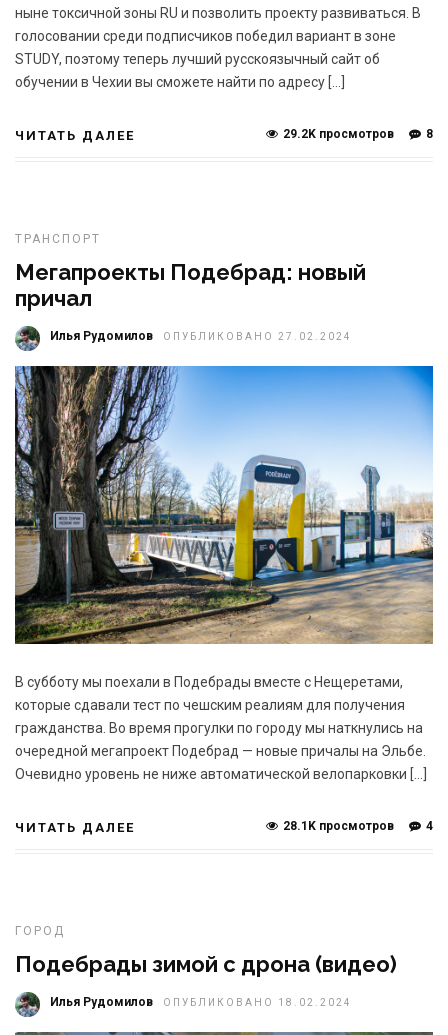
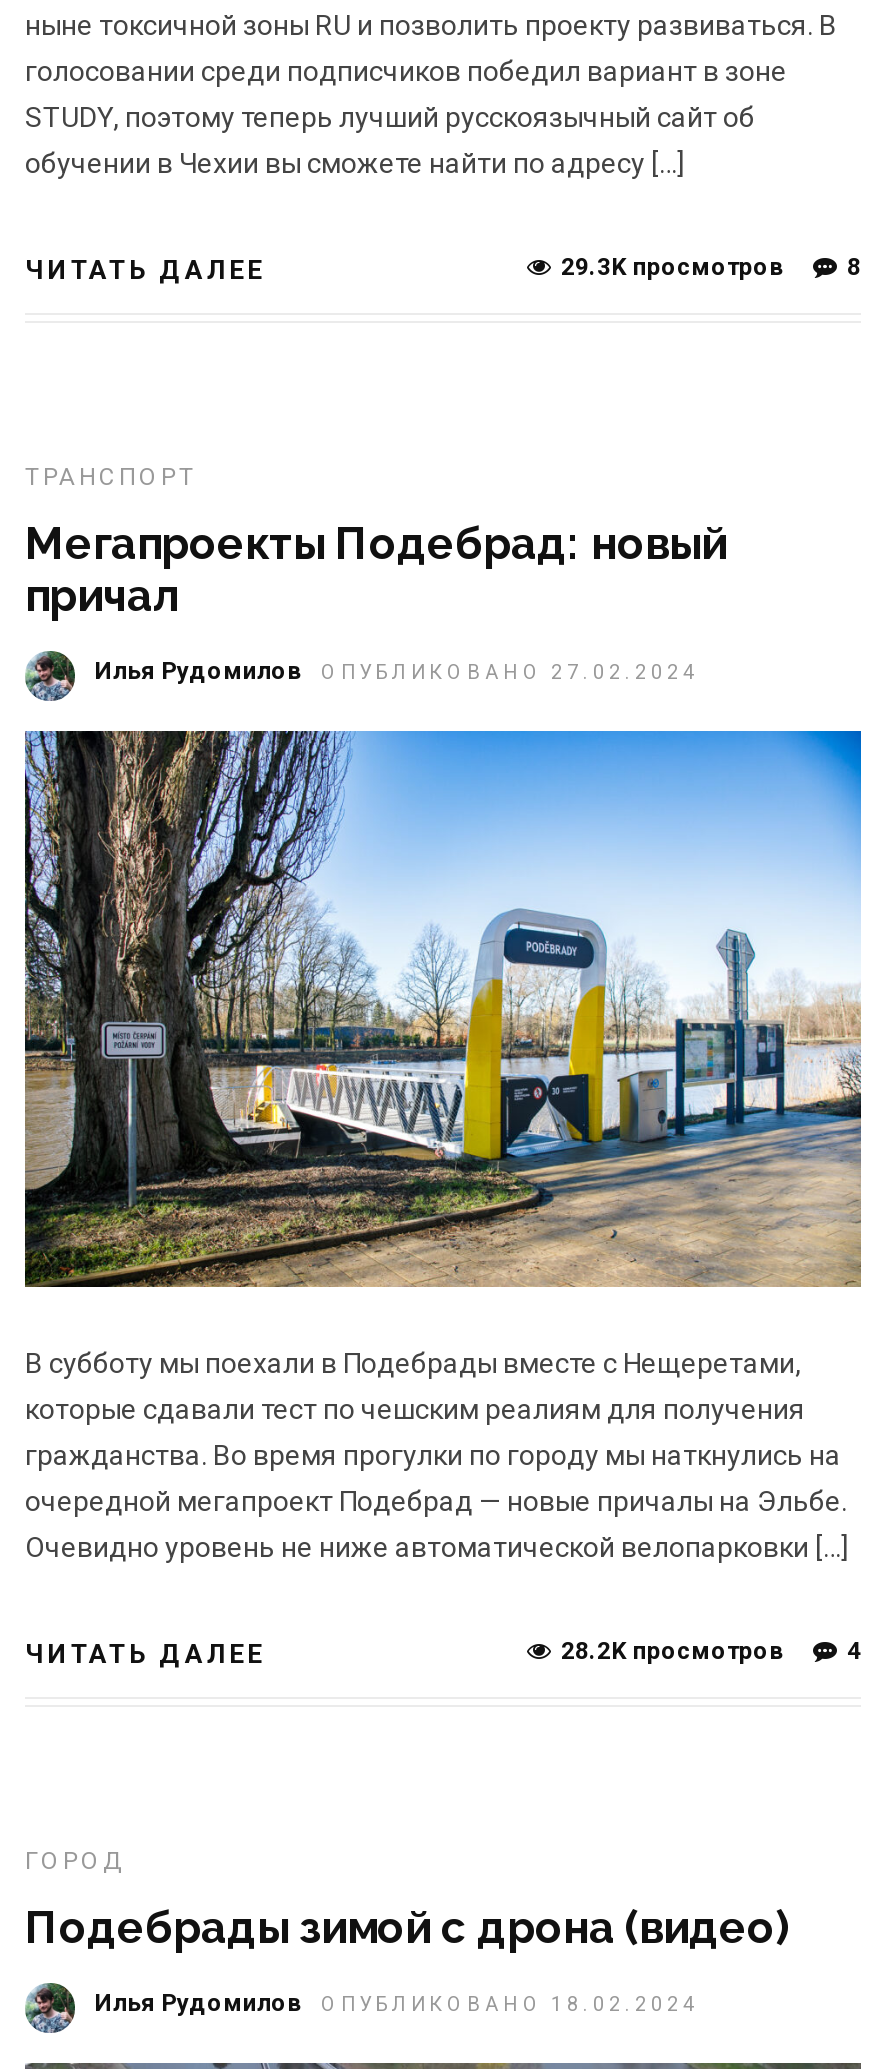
- 29.2K просмотров
+ 29.3K просмотров

- 28.1K просмотров
+ 28.2K просмотров
